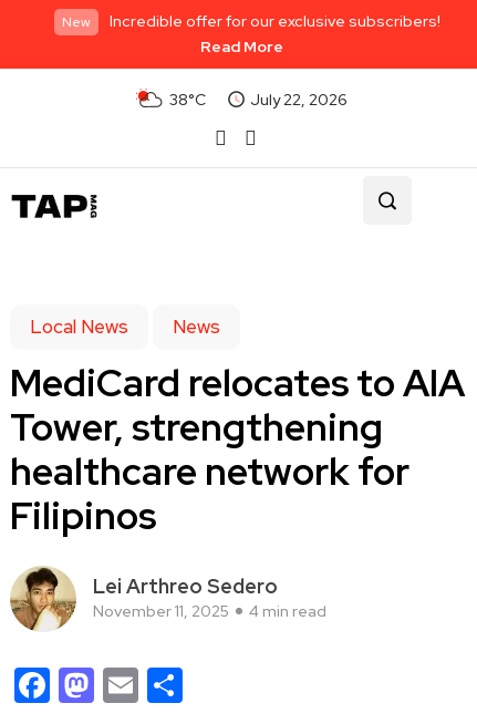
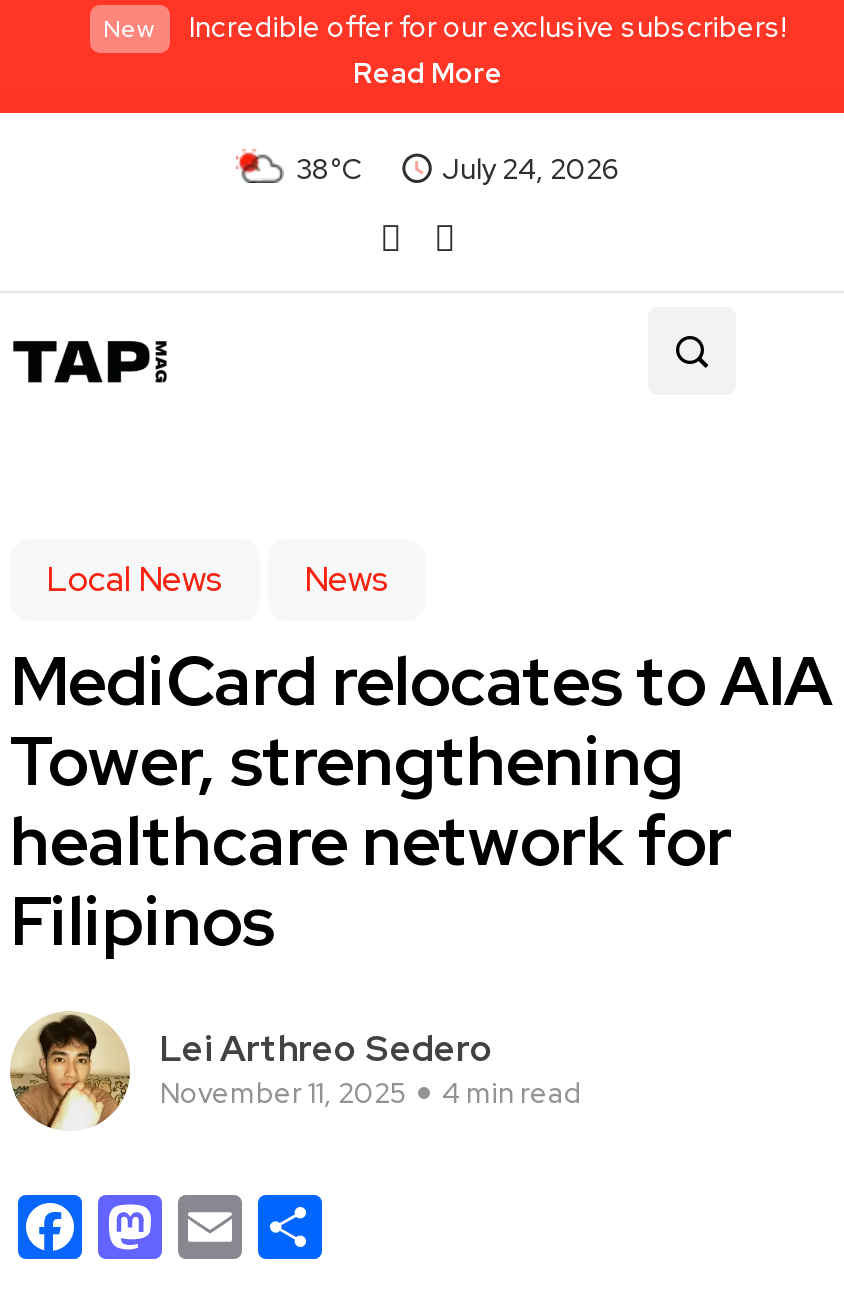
- July 22, 2026
+ July 24, 2026
